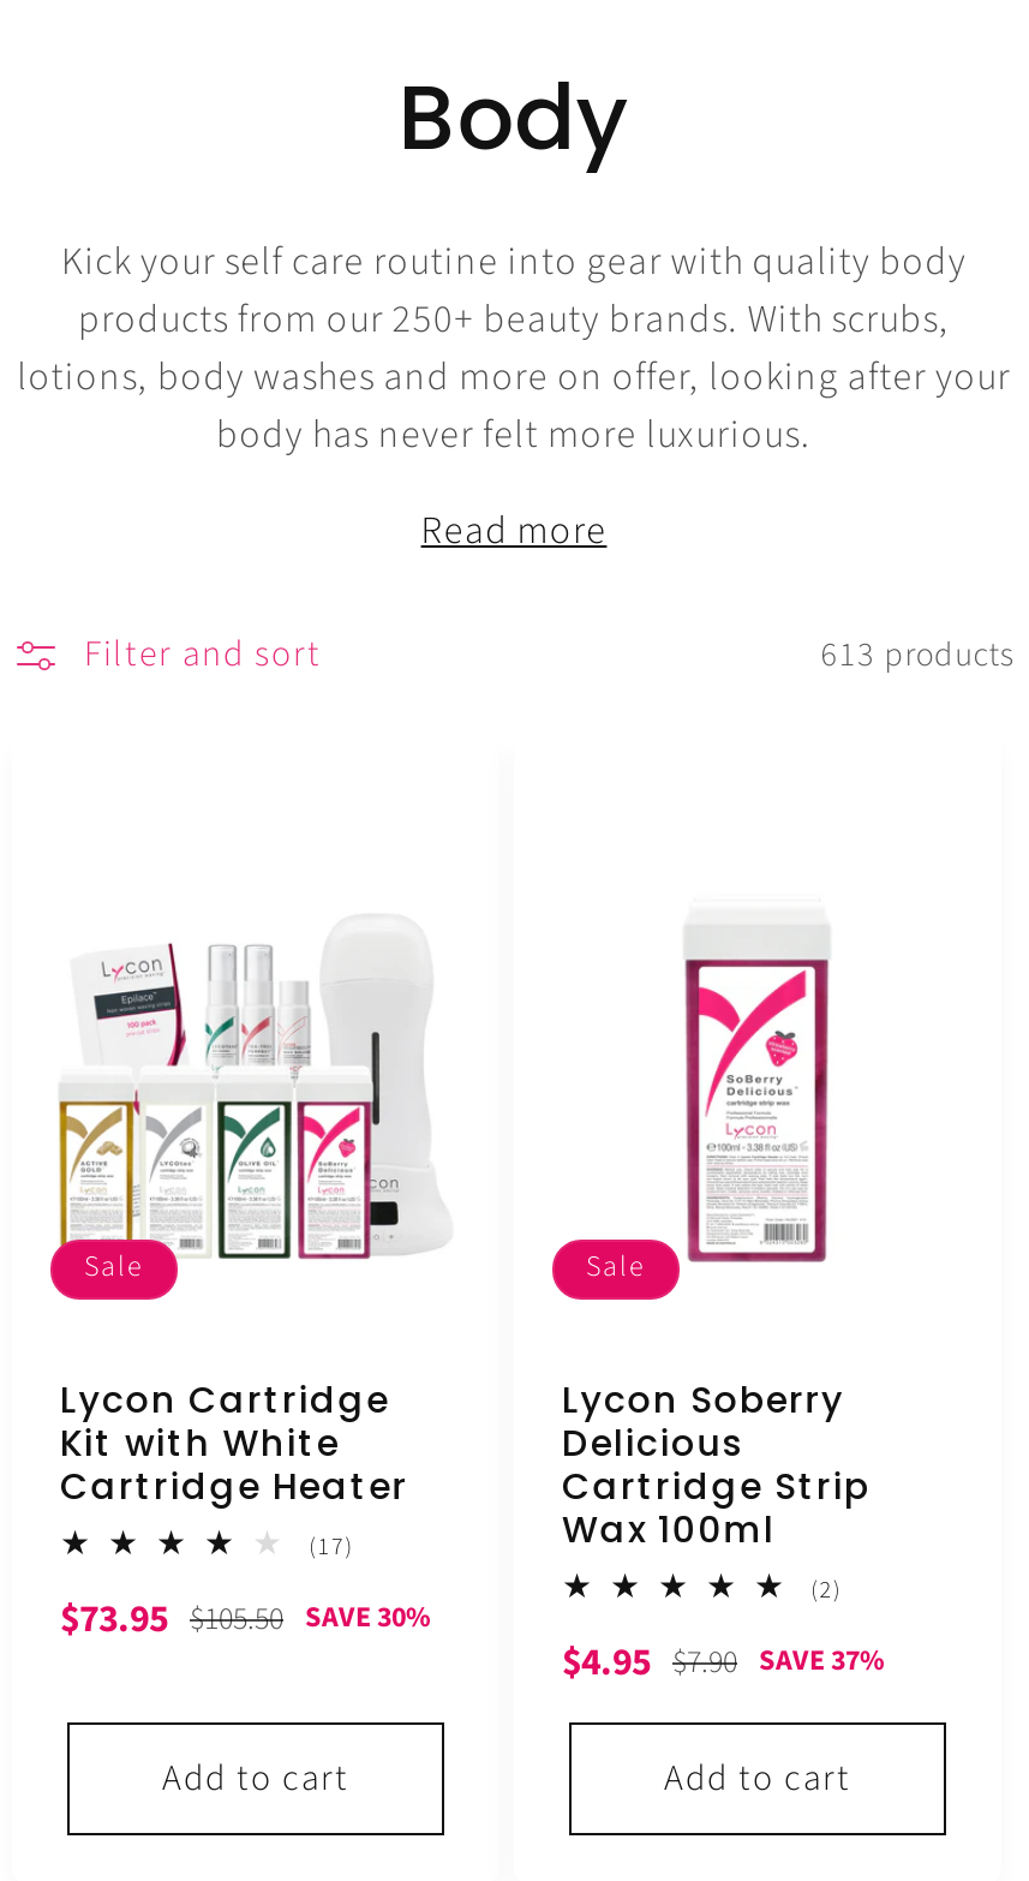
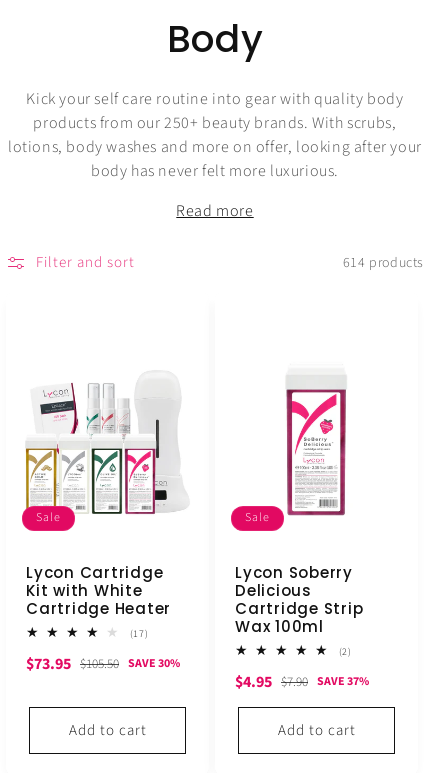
- 613 products
+ 614 products
